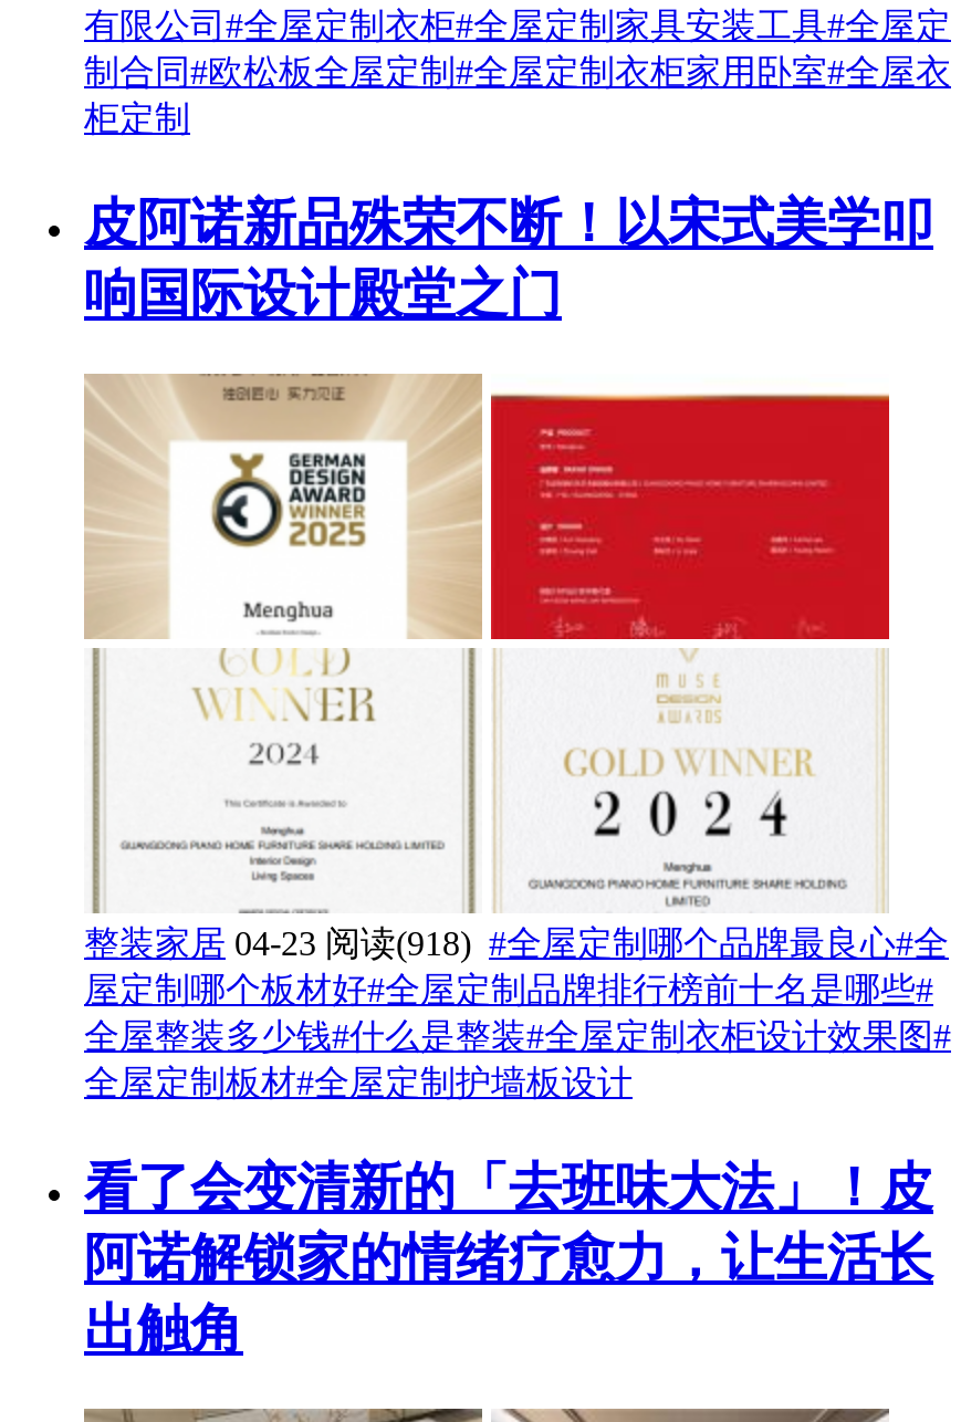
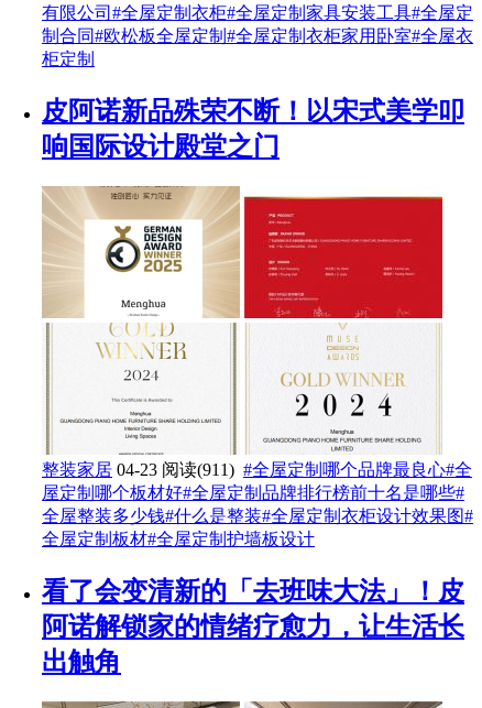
- 整装家居 04-23 阅读(918) #全屋定制哪个品牌最良心#全
+ 整装家居 04-23 阅读(911) #全屋定制哪个品牌最良心#全
